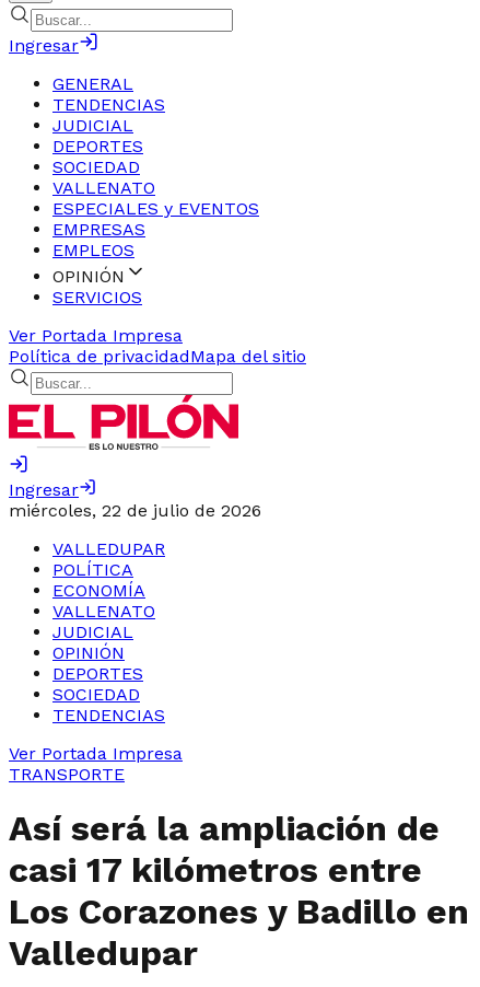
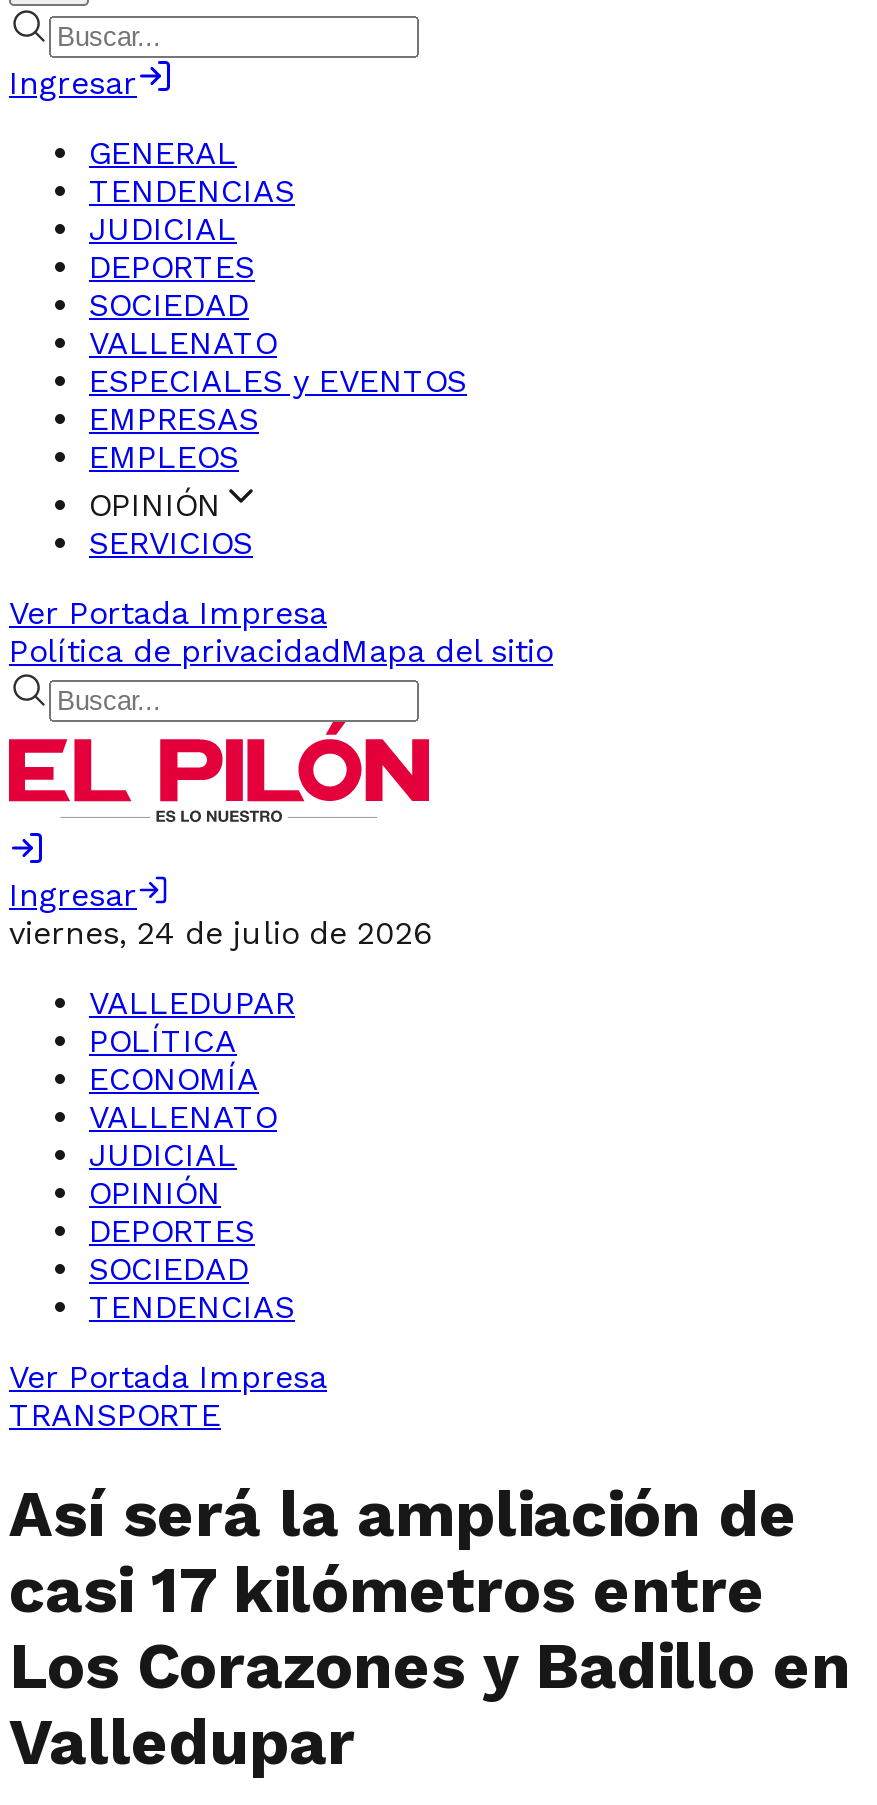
- miércoles, 22 de julio de 2026
+ viernes, 24 de julio de 2026
